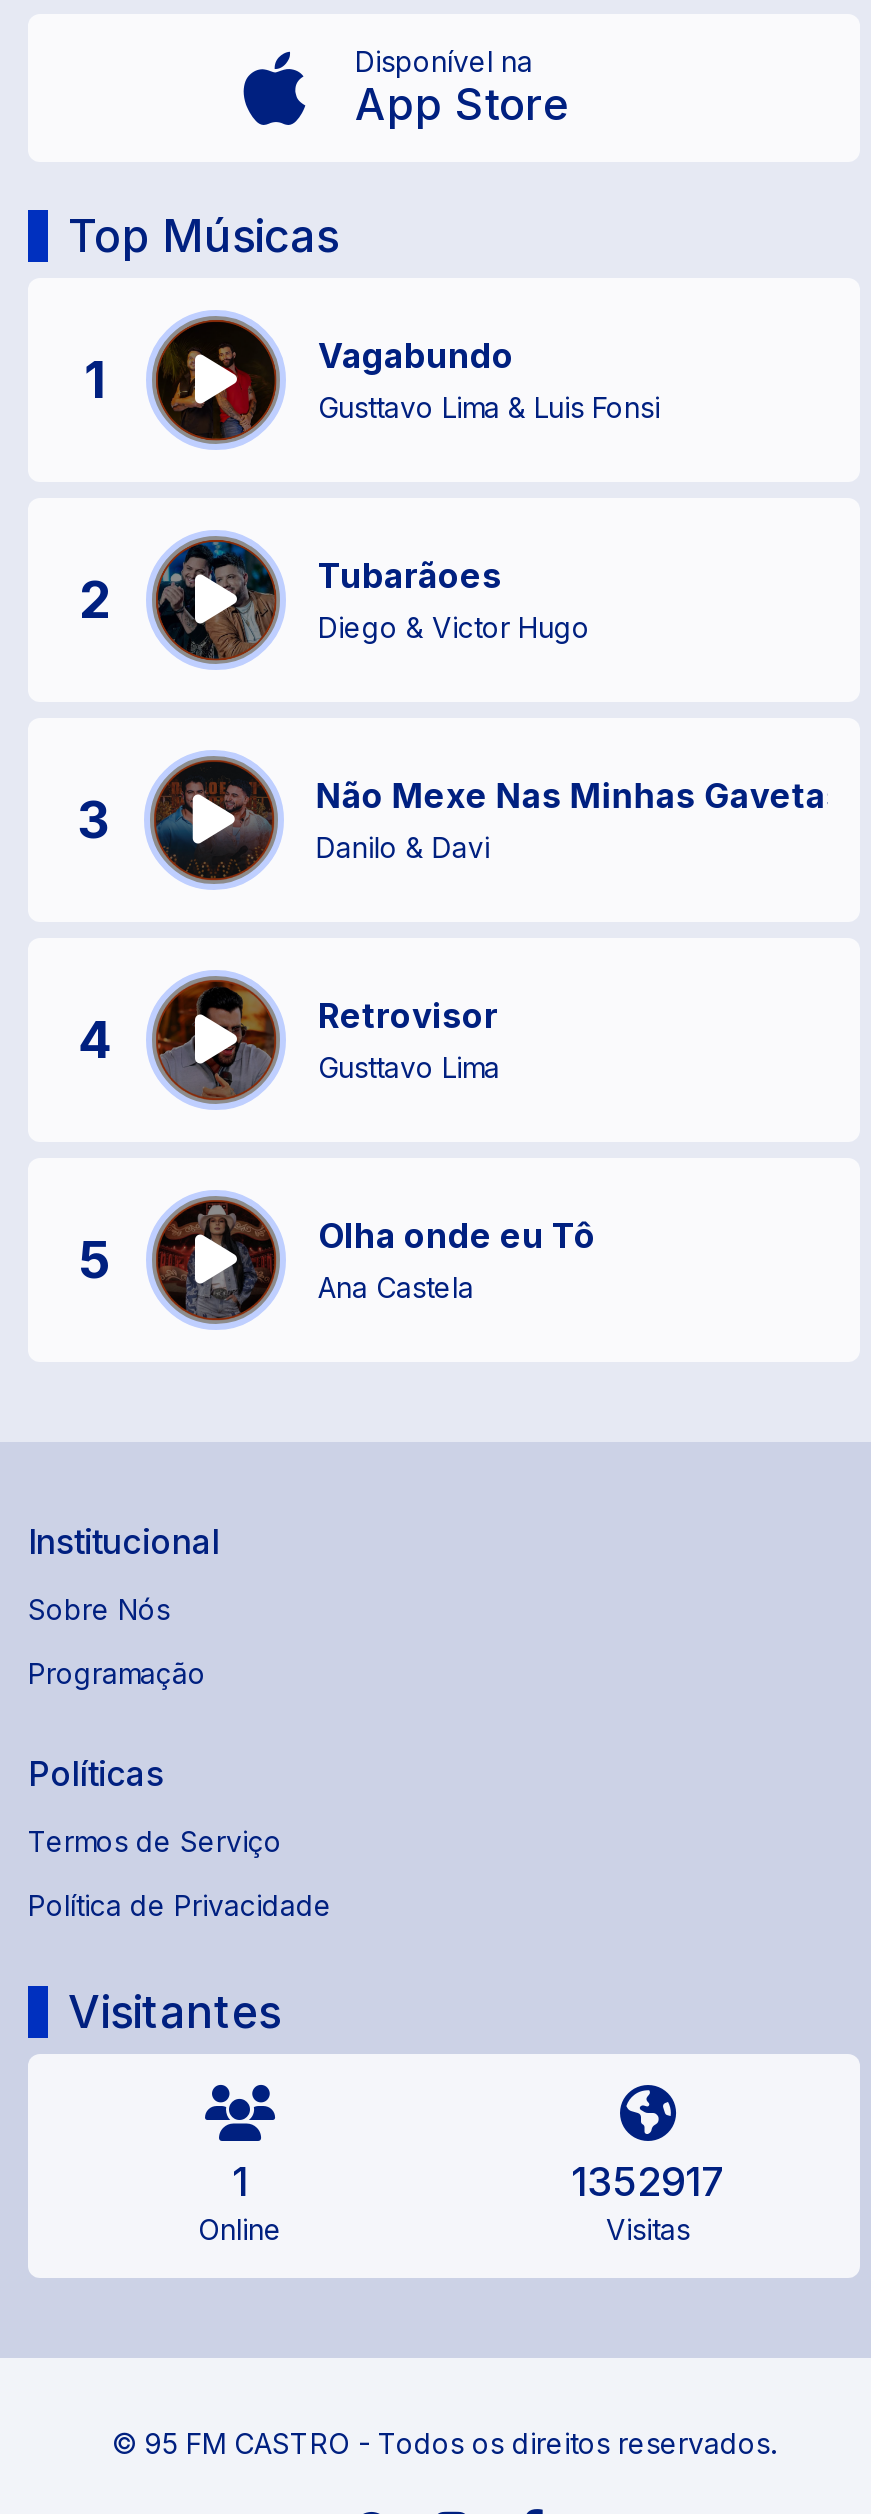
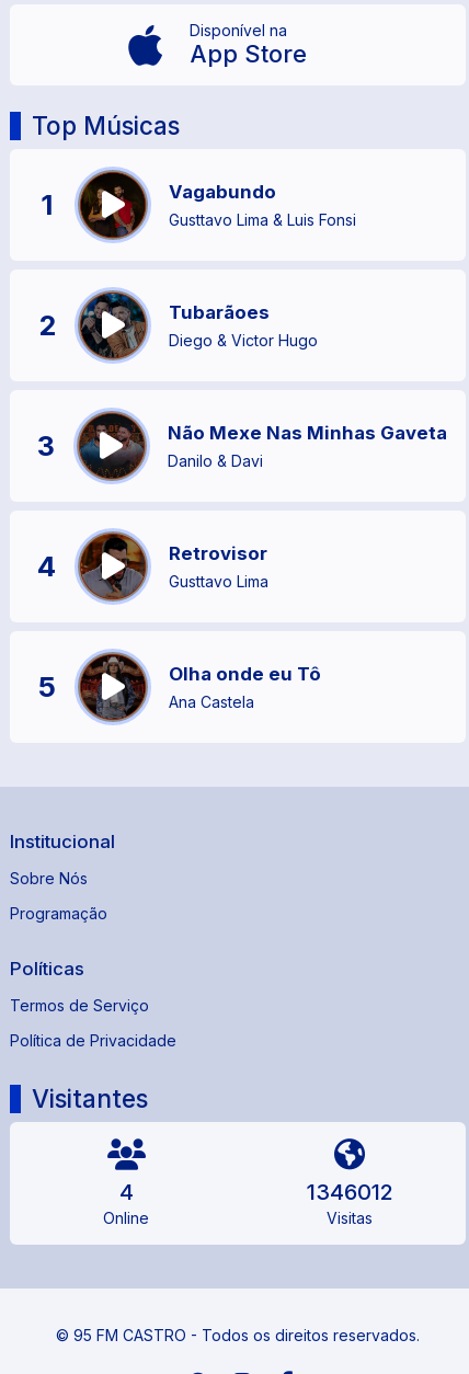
- 1
+ 4

- 1352917
+ 1346012
